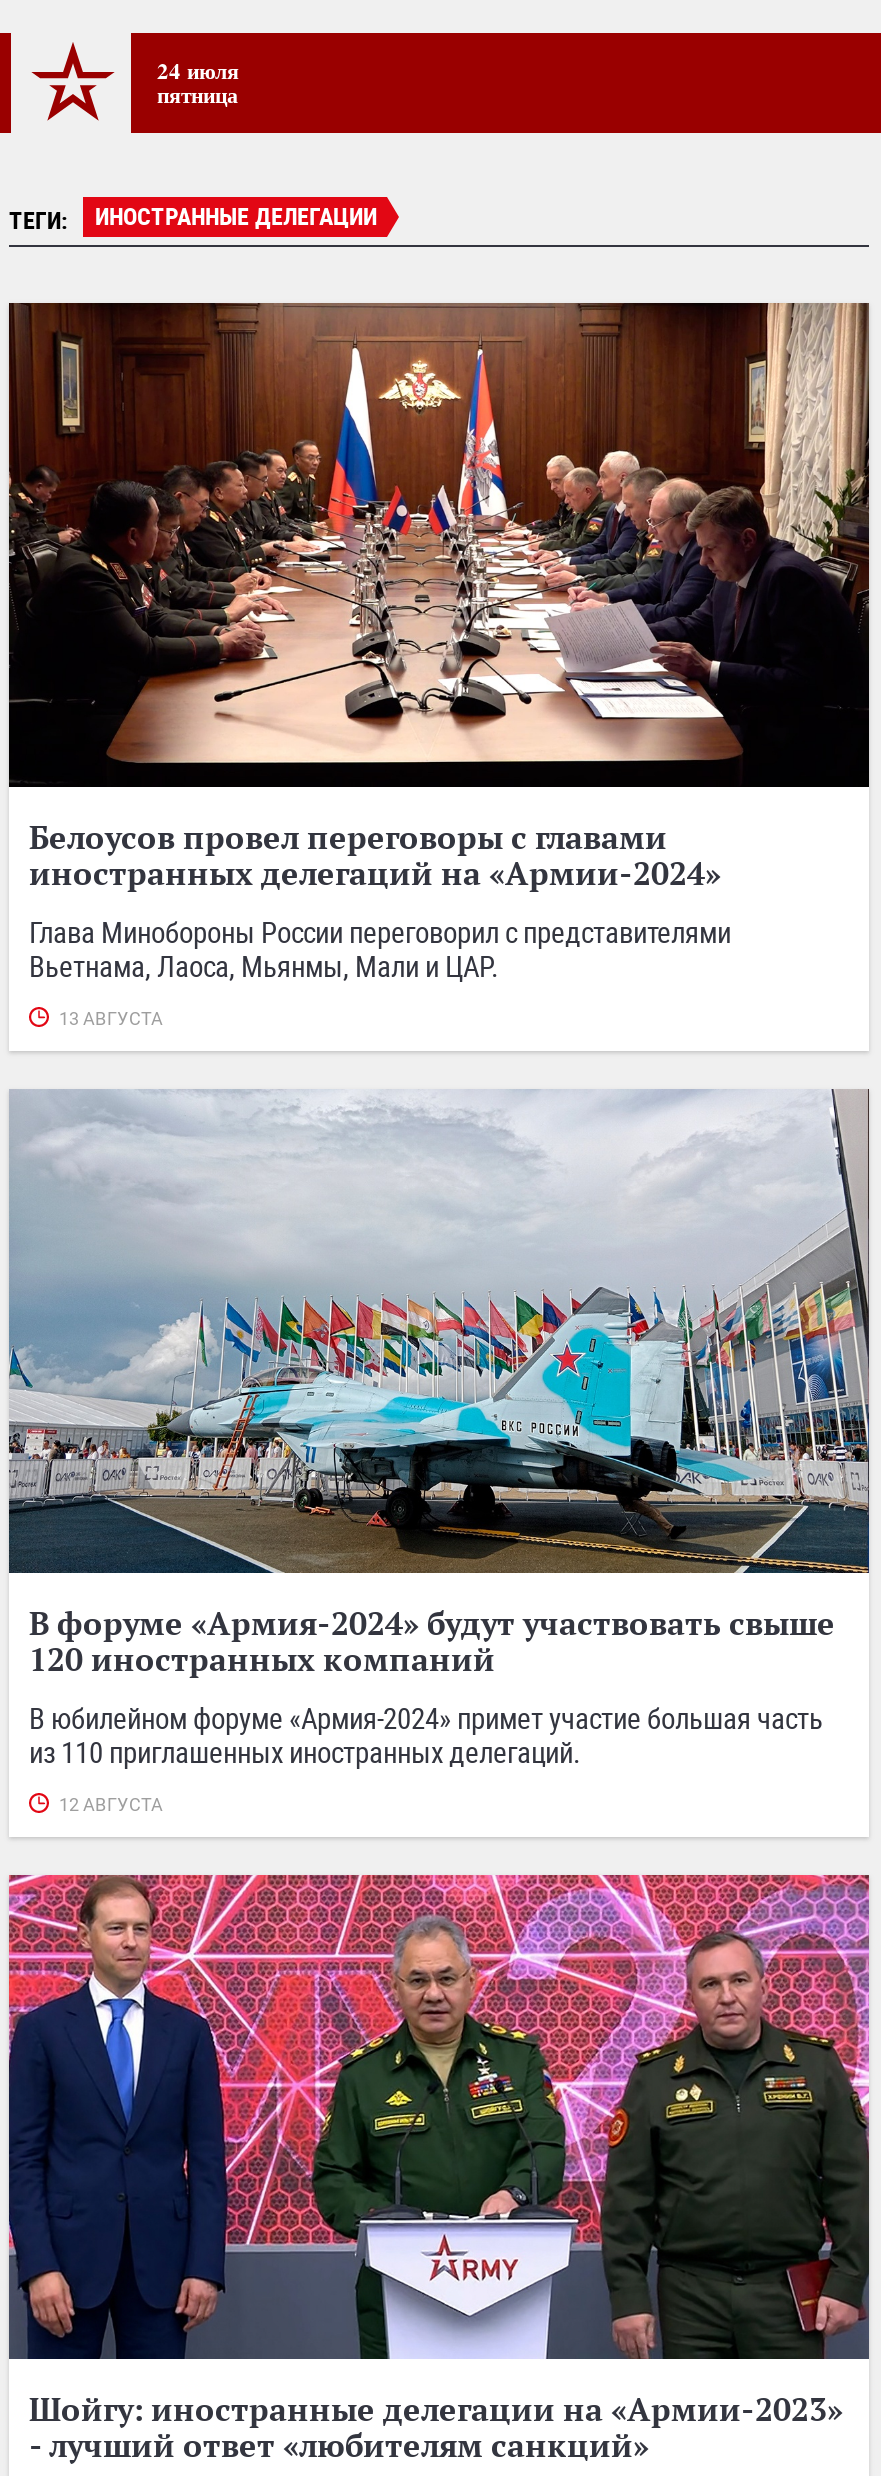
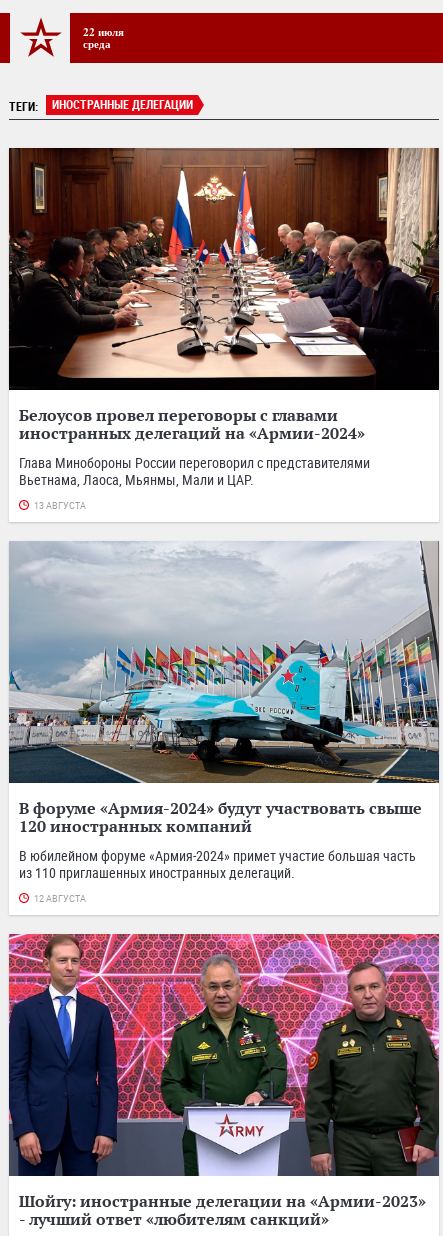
- 24 июля
- пятница
+ 22 июля
+ среда
